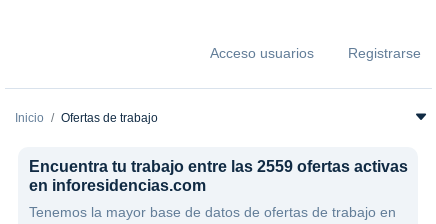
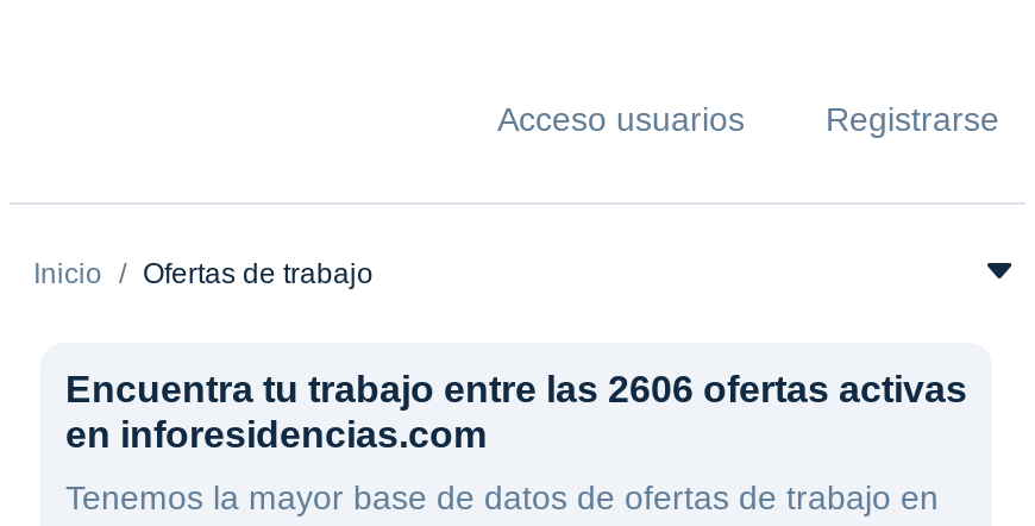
- Encuentra tu trabajo entre las 2559 ofertas activas
+ Encuentra tu trabajo entre las 2606 ofertas activas
